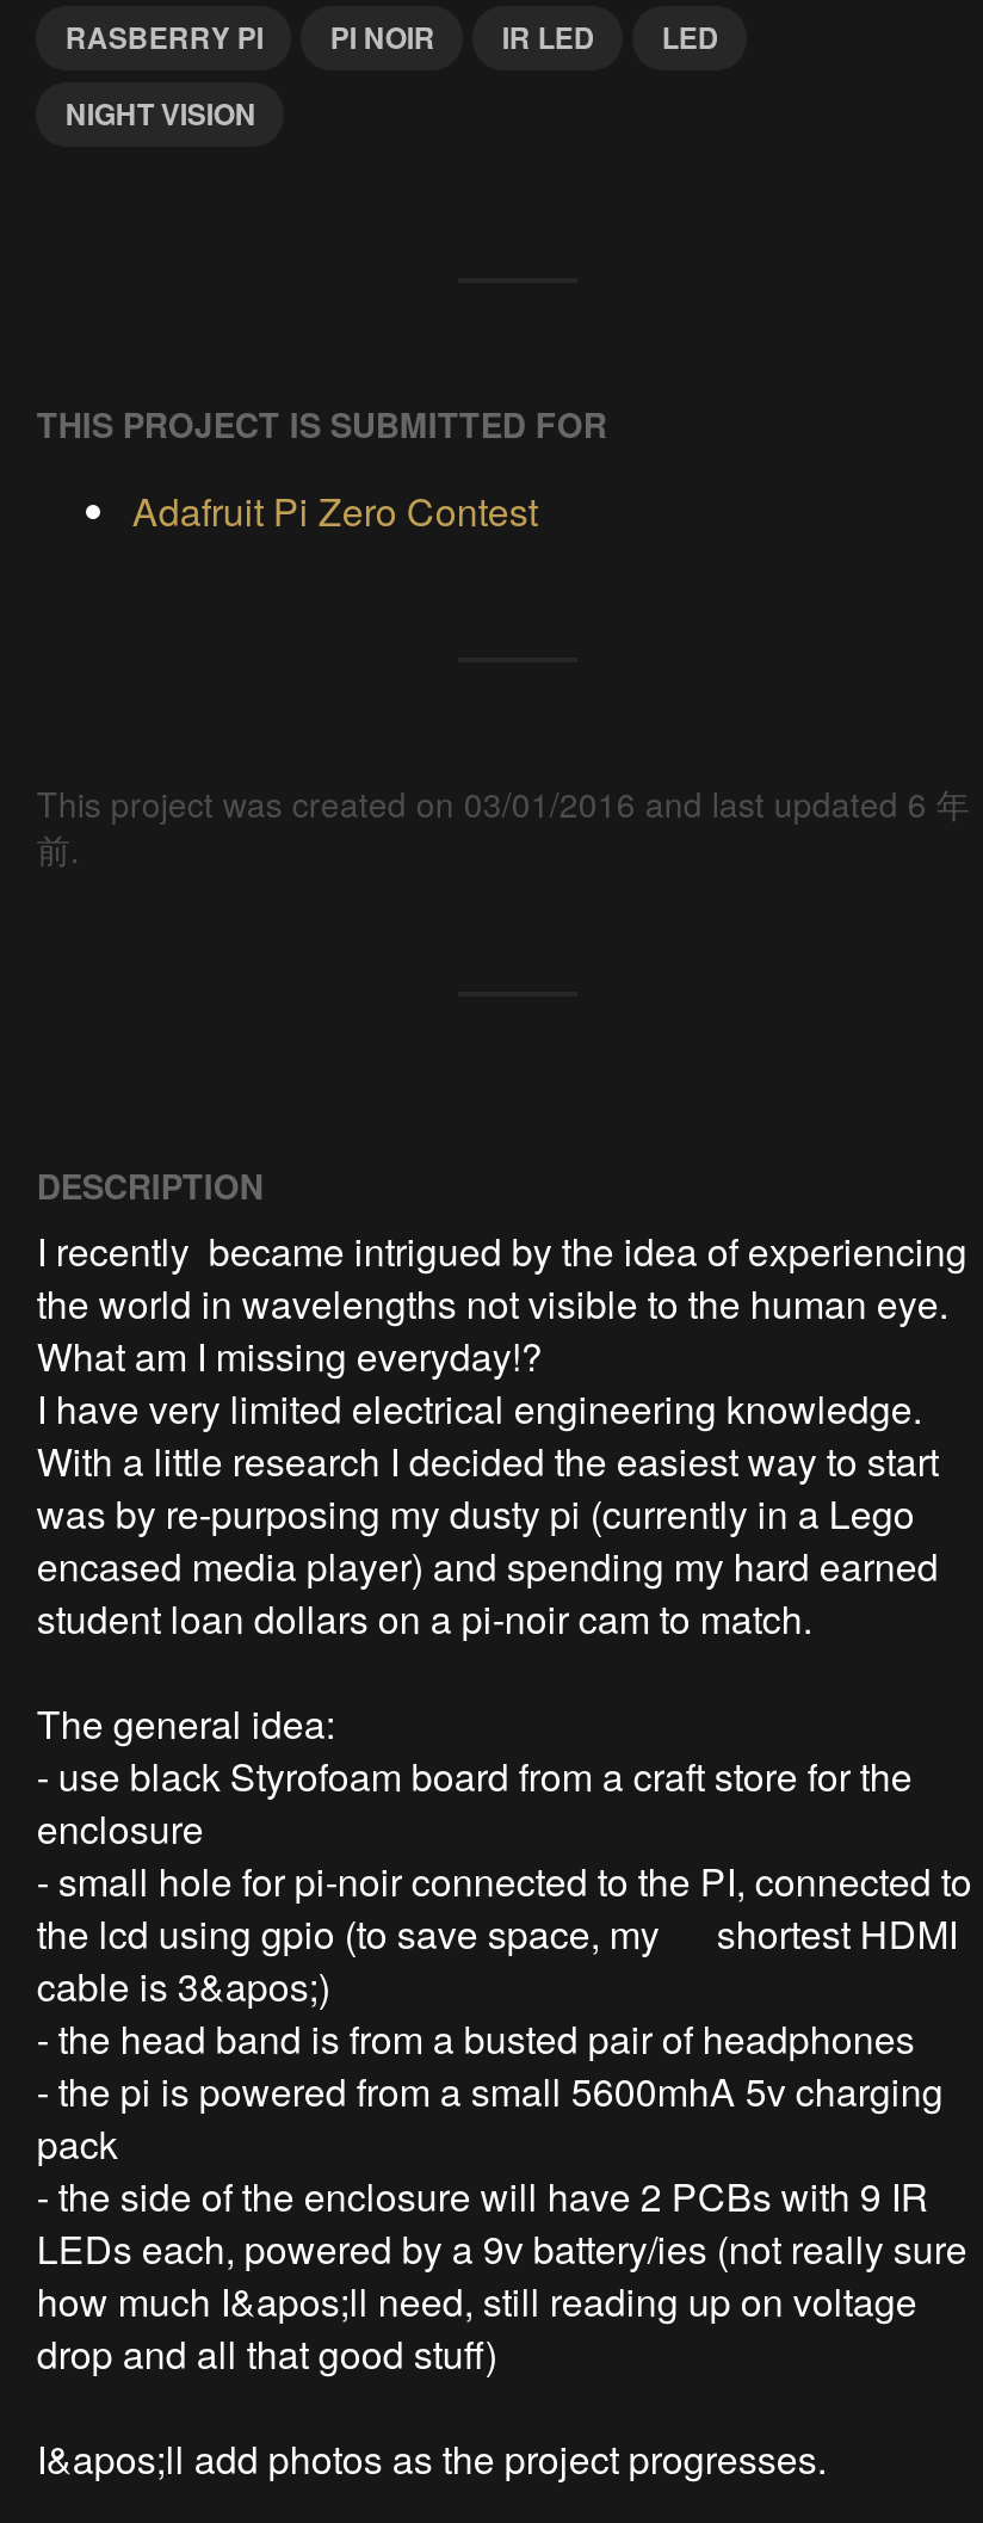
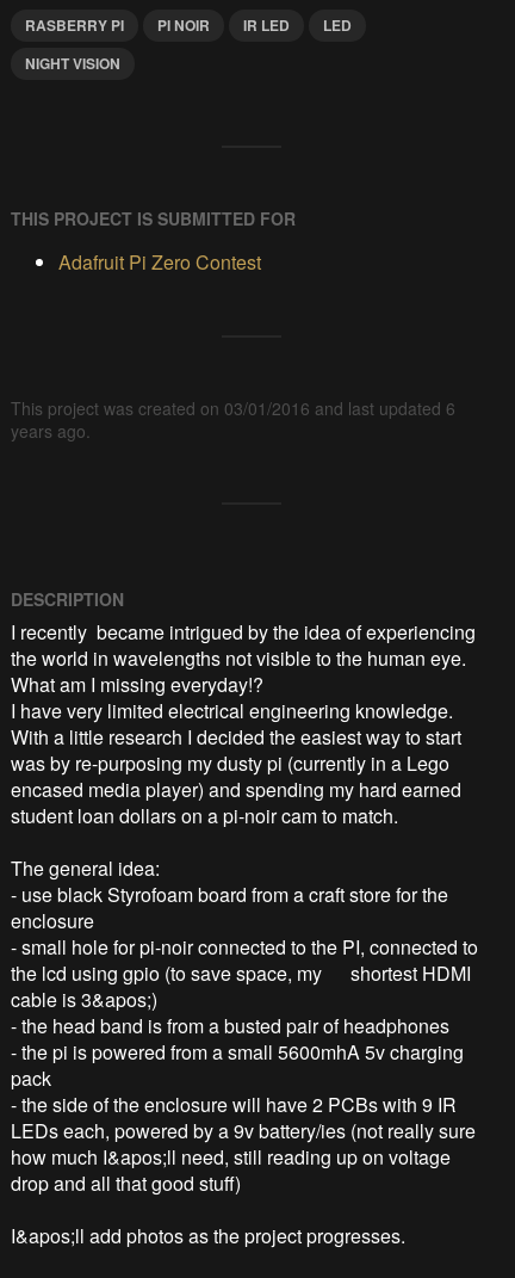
- This project was created on 03/01/2016 and last updated 6 年
- 前.
+ This project was created on 03/01/2016 and last updated 6
+ years ago.
